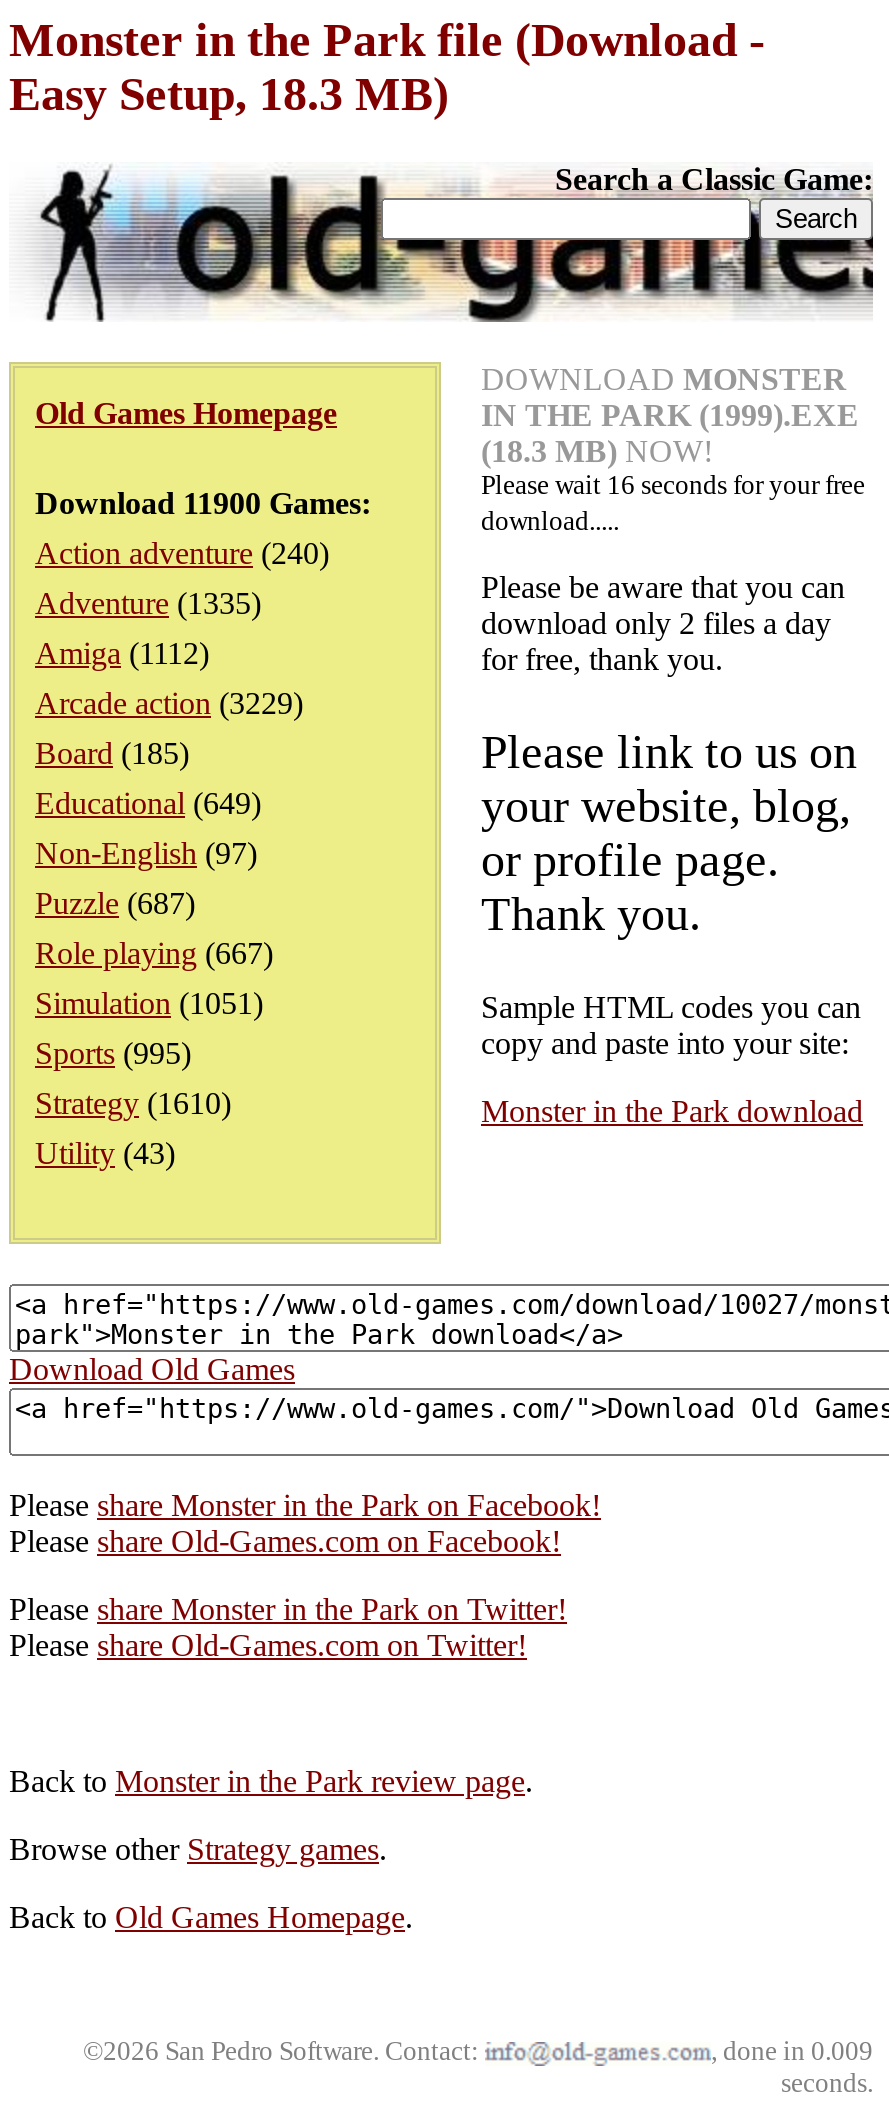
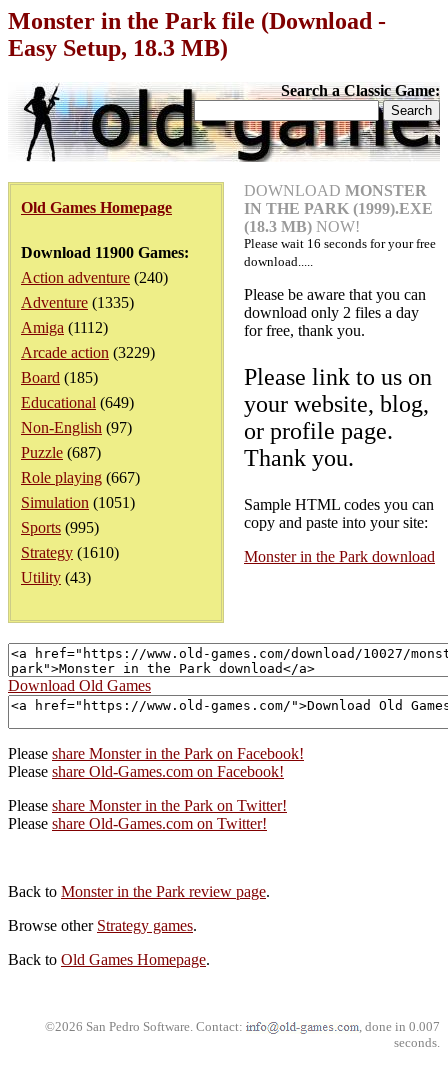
- , done in 0.009
+ , done in 0.007
